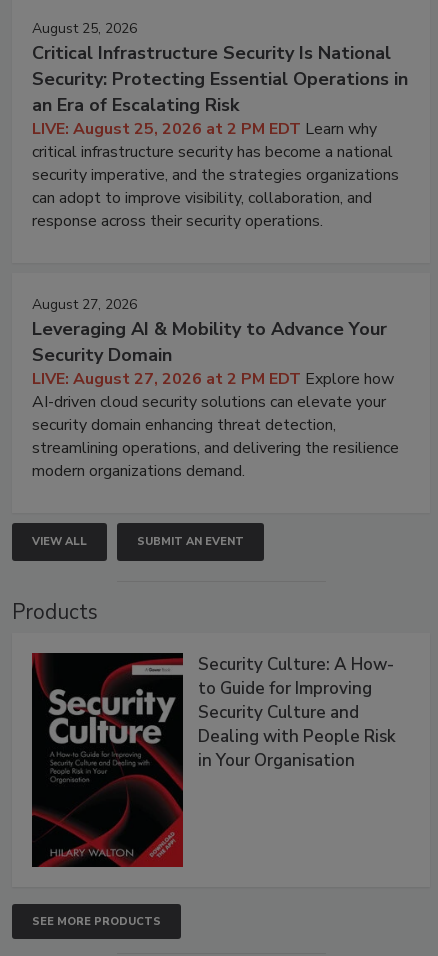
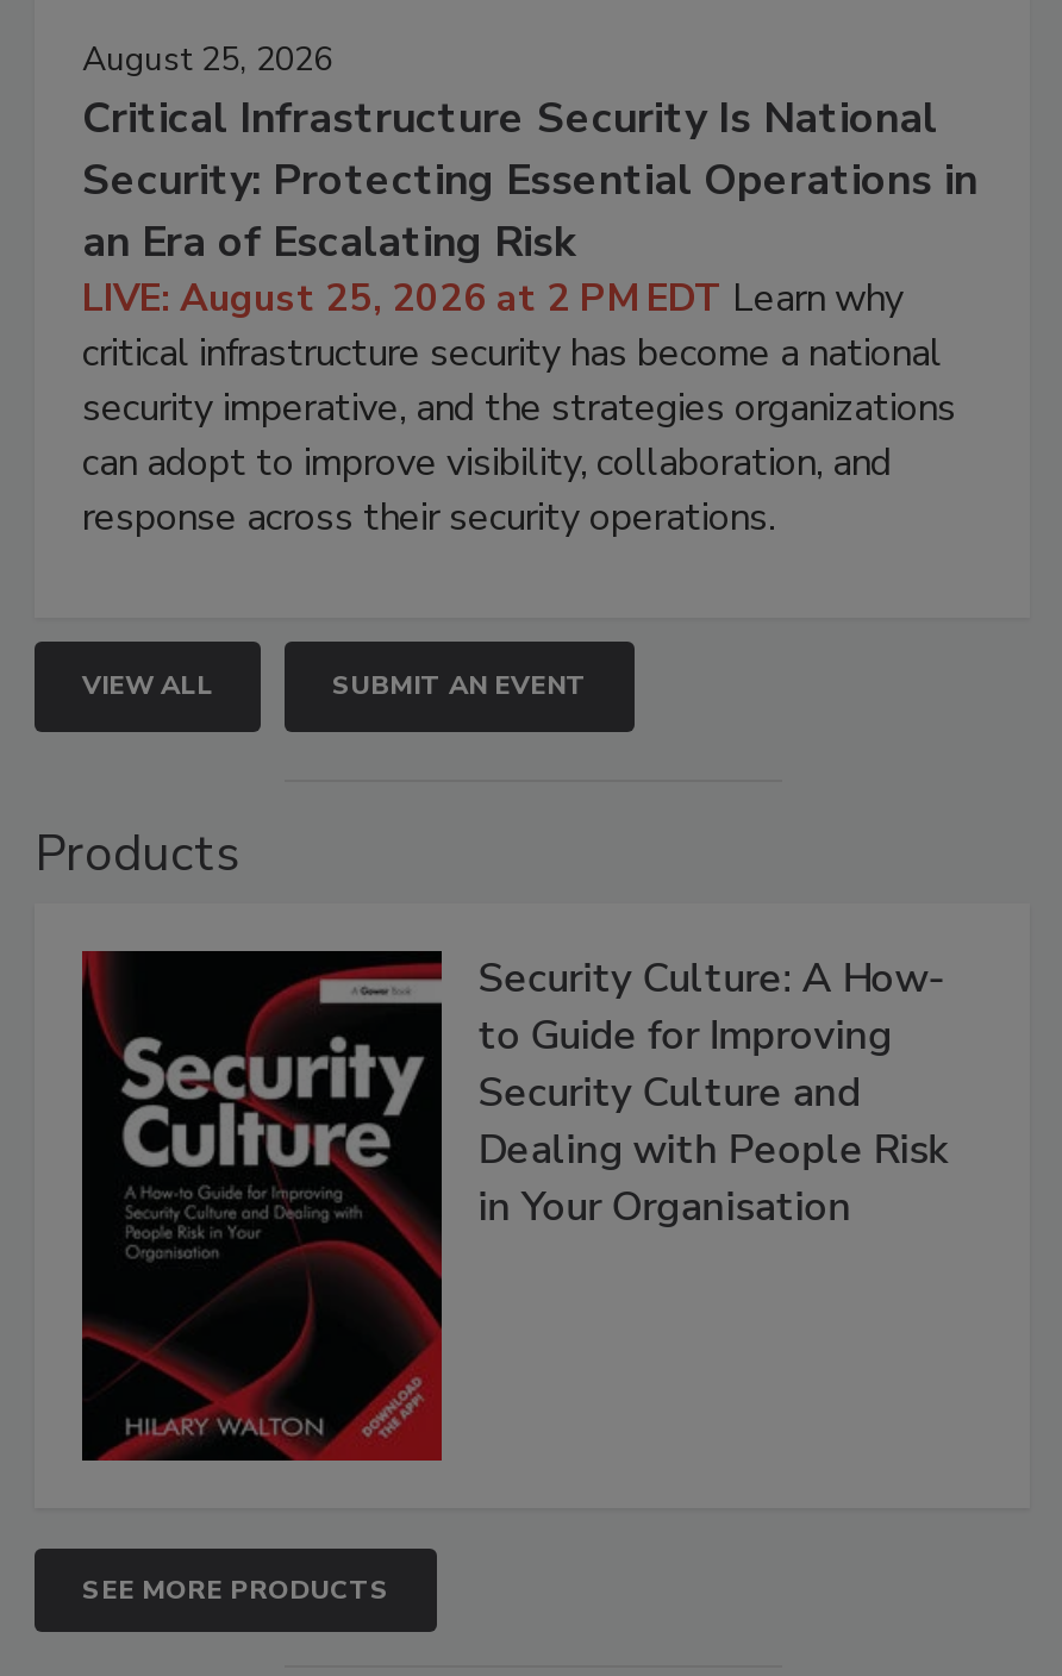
- August 27, 2026
- Leveraging AI & Mobility to Advance Your
- Security Domain
- LIVE: August 27, 2026 at 2 PM EDT Explore how
- AI-driven cloud security solutions can elevate your
- security domain enhancing threat detection,
- streamlining operations, and delivering the resilience
- modern organizations demand.
